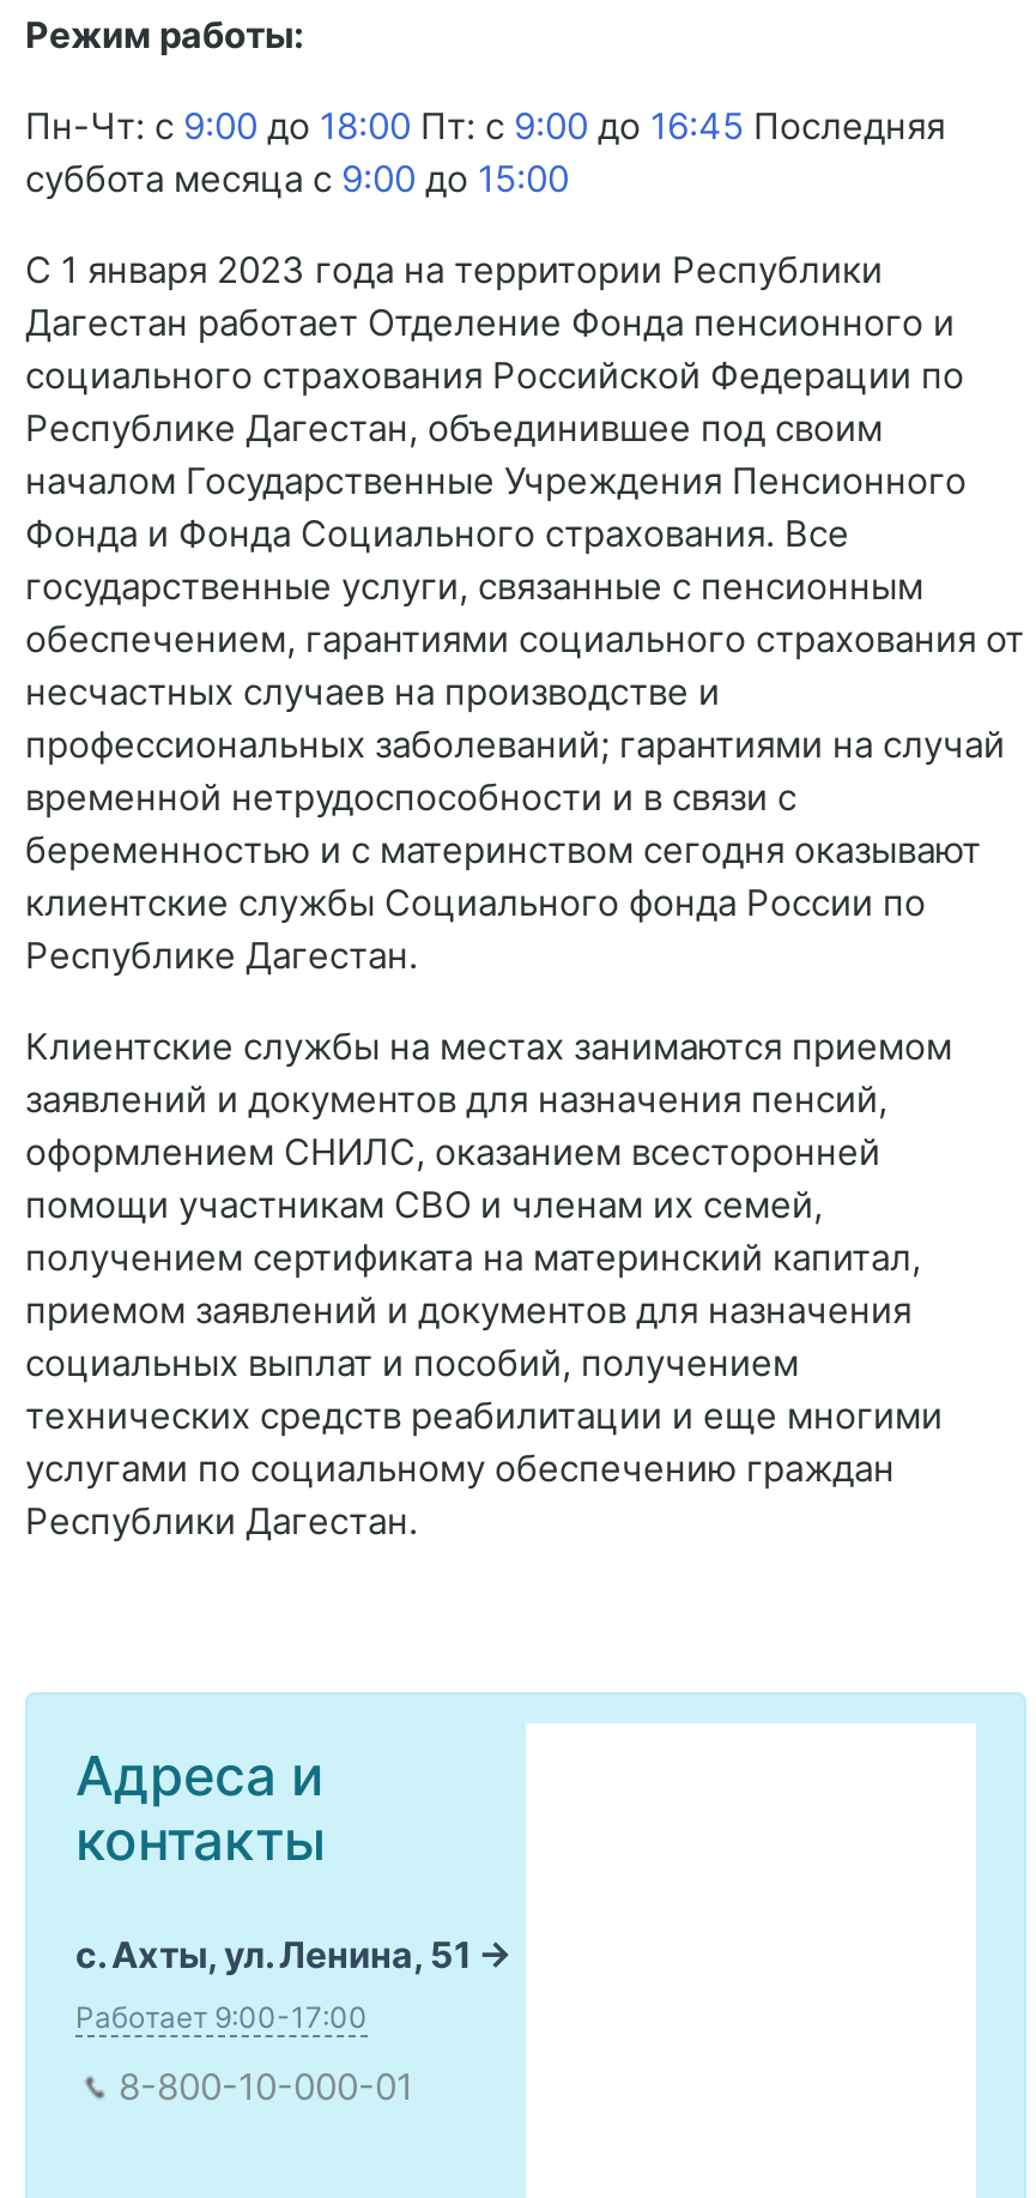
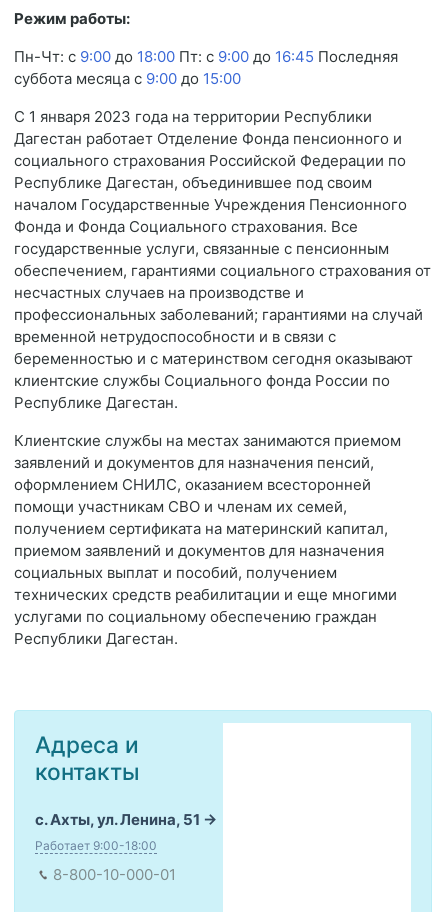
- Работает 9:00-17:00
+ Работает 9:00-18:00
